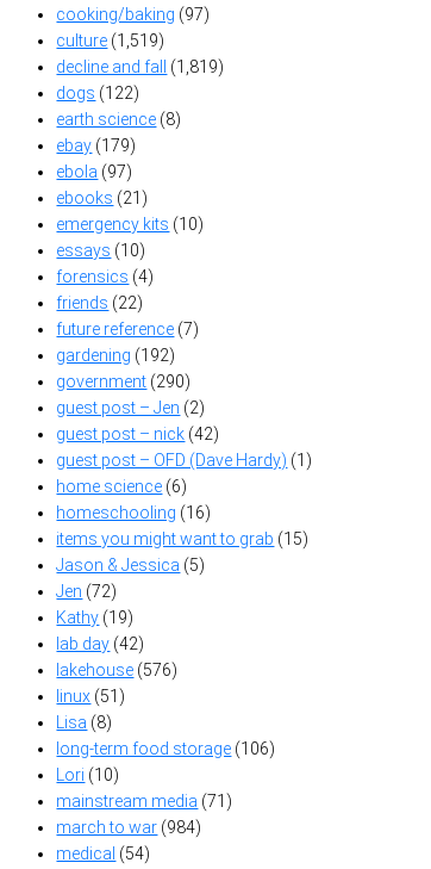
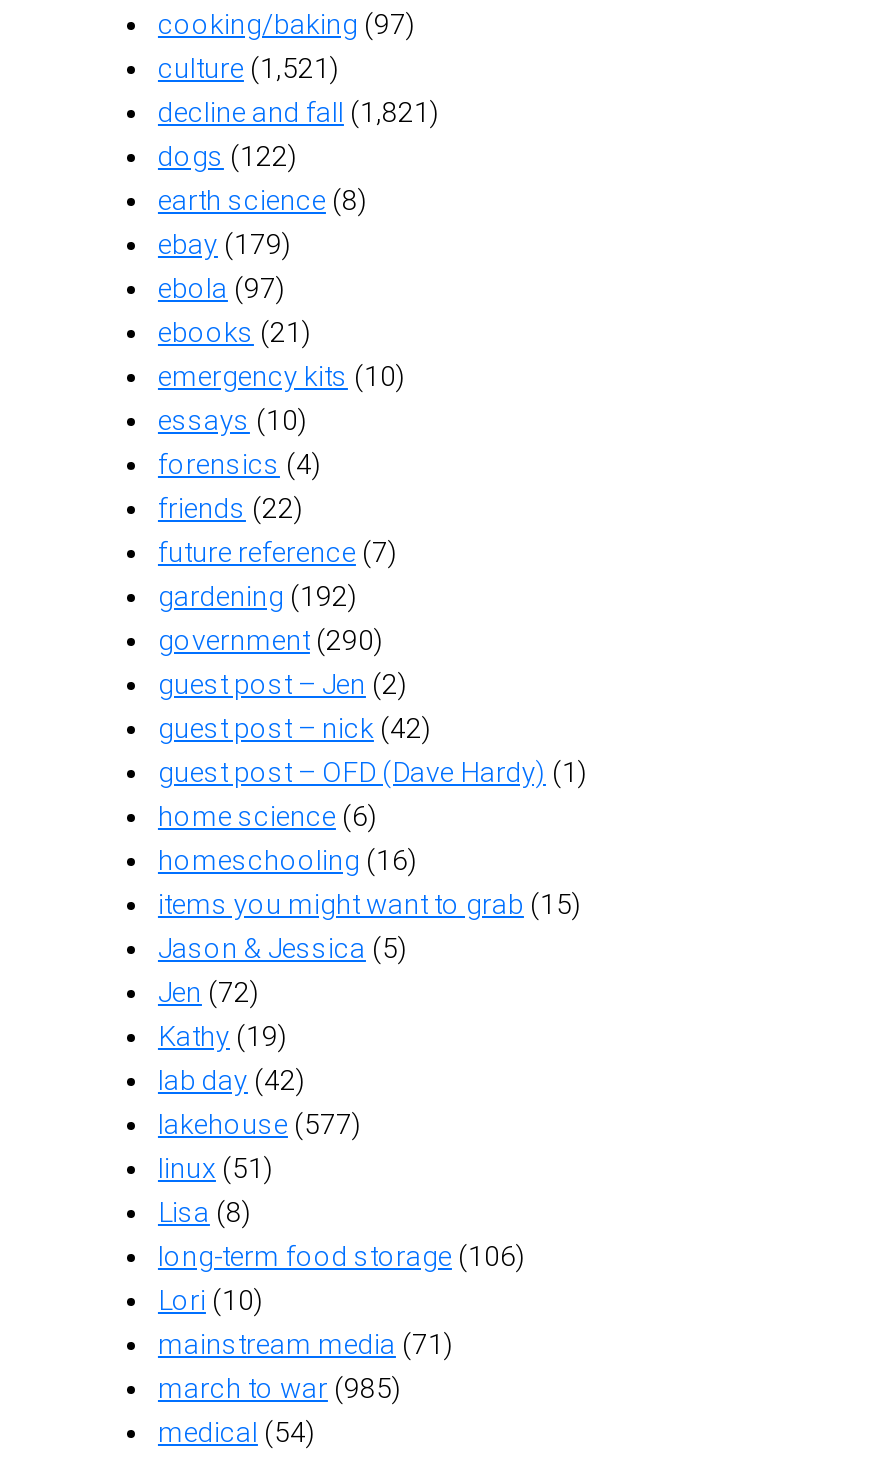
- culture (1,519)
+ culture (1,521)

- decline and fall (1,819)
+ decline and fall (1,821)

- lakehouse (576)
+ lakehouse (577)

- march to war (984)
+ march to war (985)
